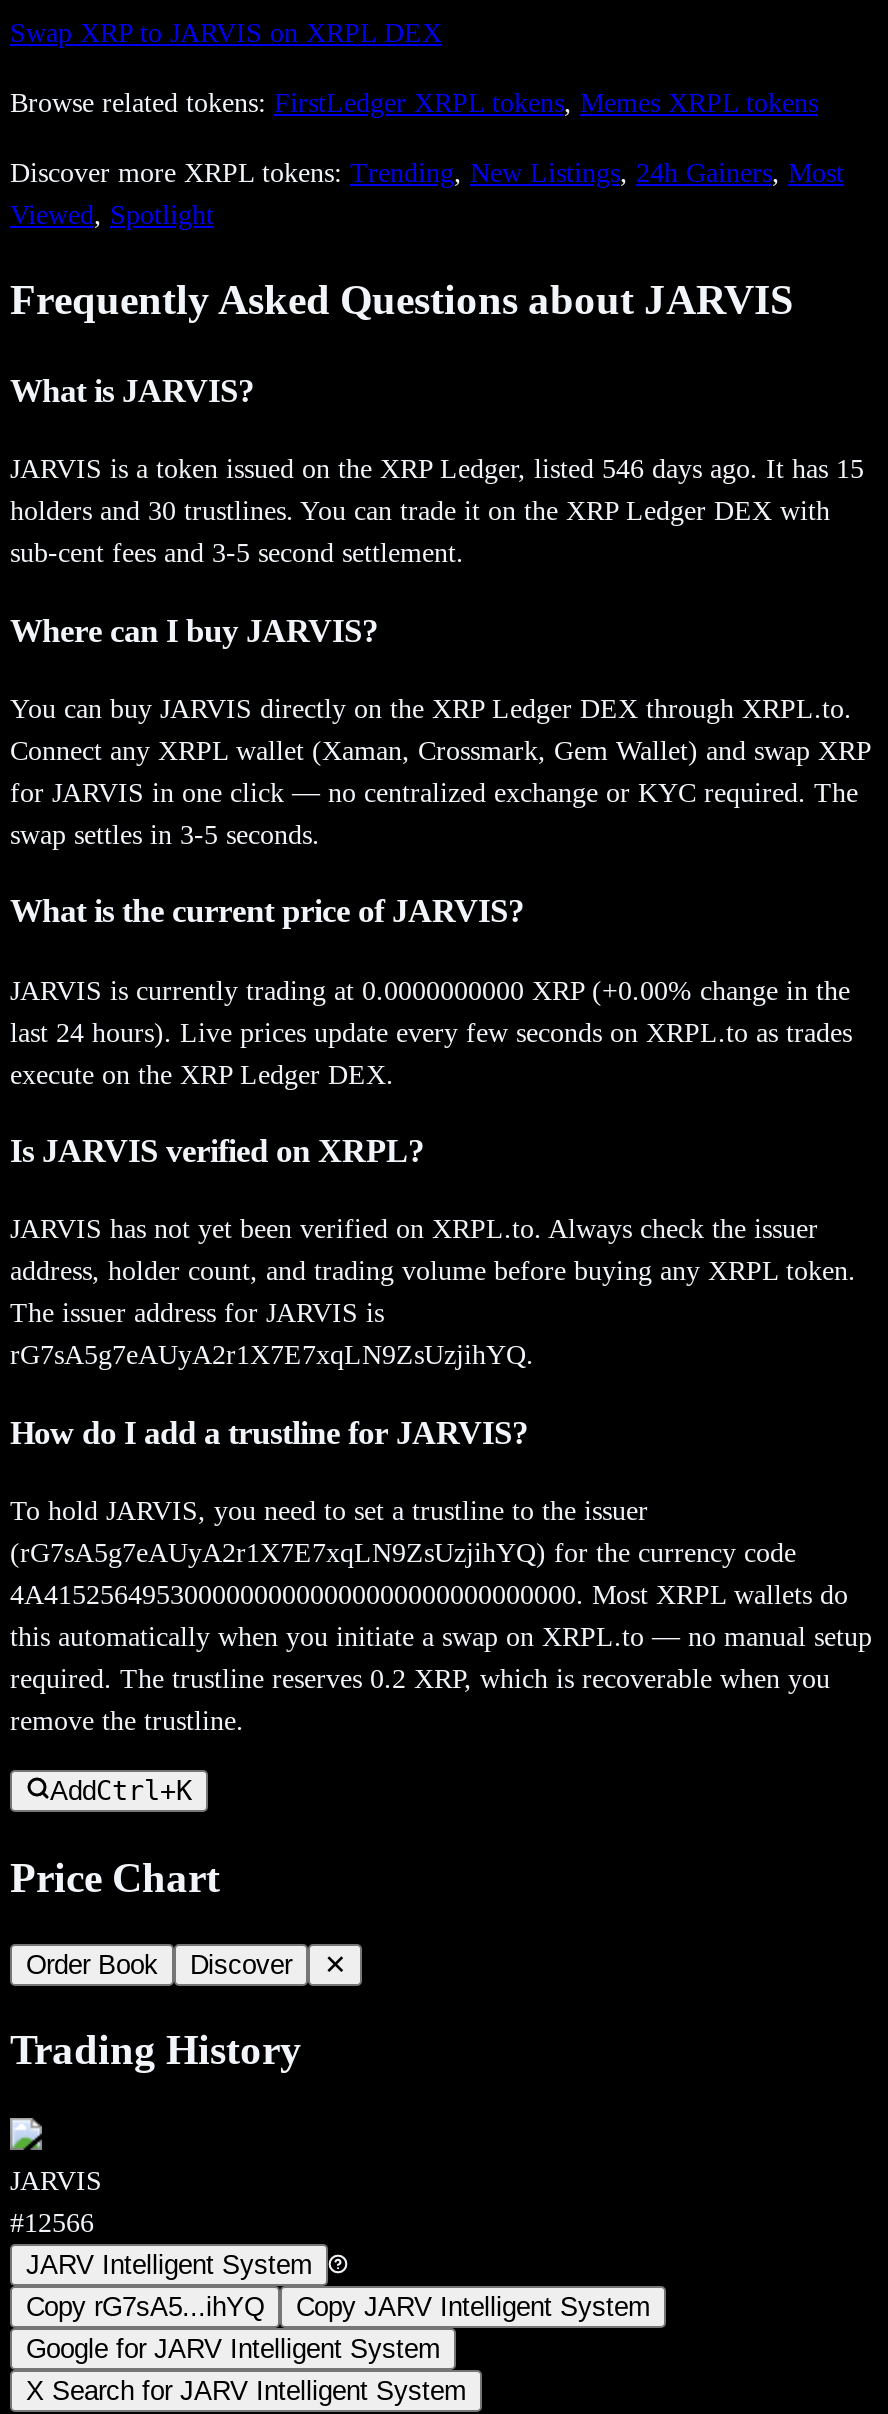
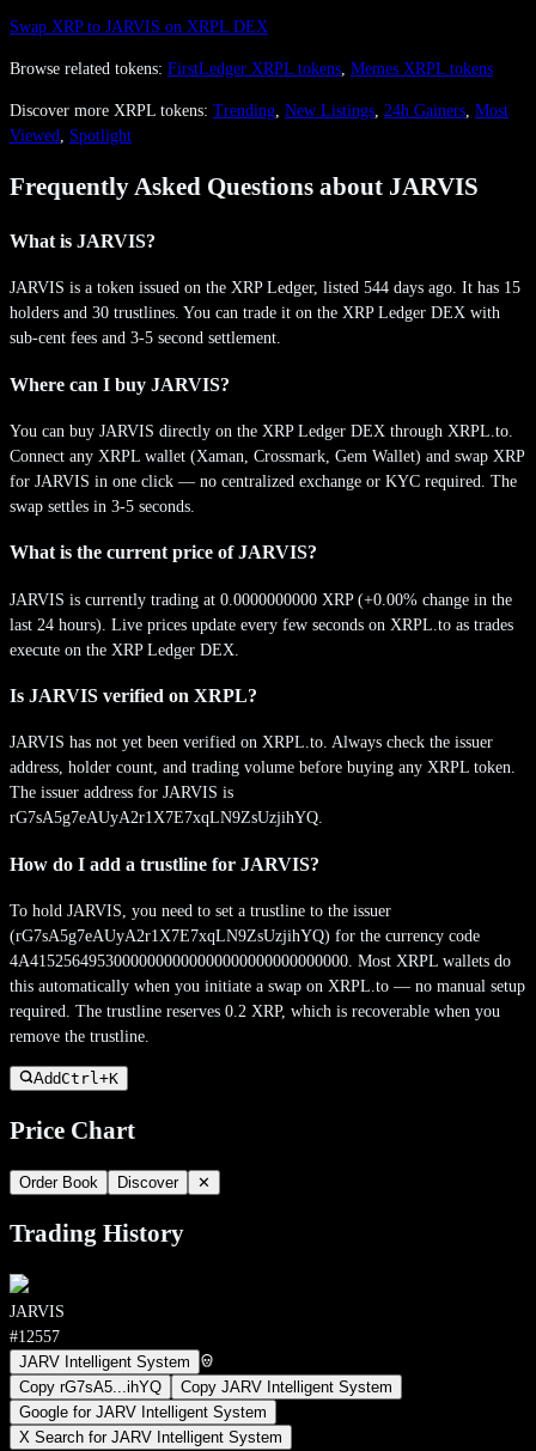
- JARVIS is a token issued on the XRP Ledger, listed 546 days ago. It has 15
+ JARVIS is a token issued on the XRP Ledger, listed 544 days ago. It has 15

- #12566
+ #12557
